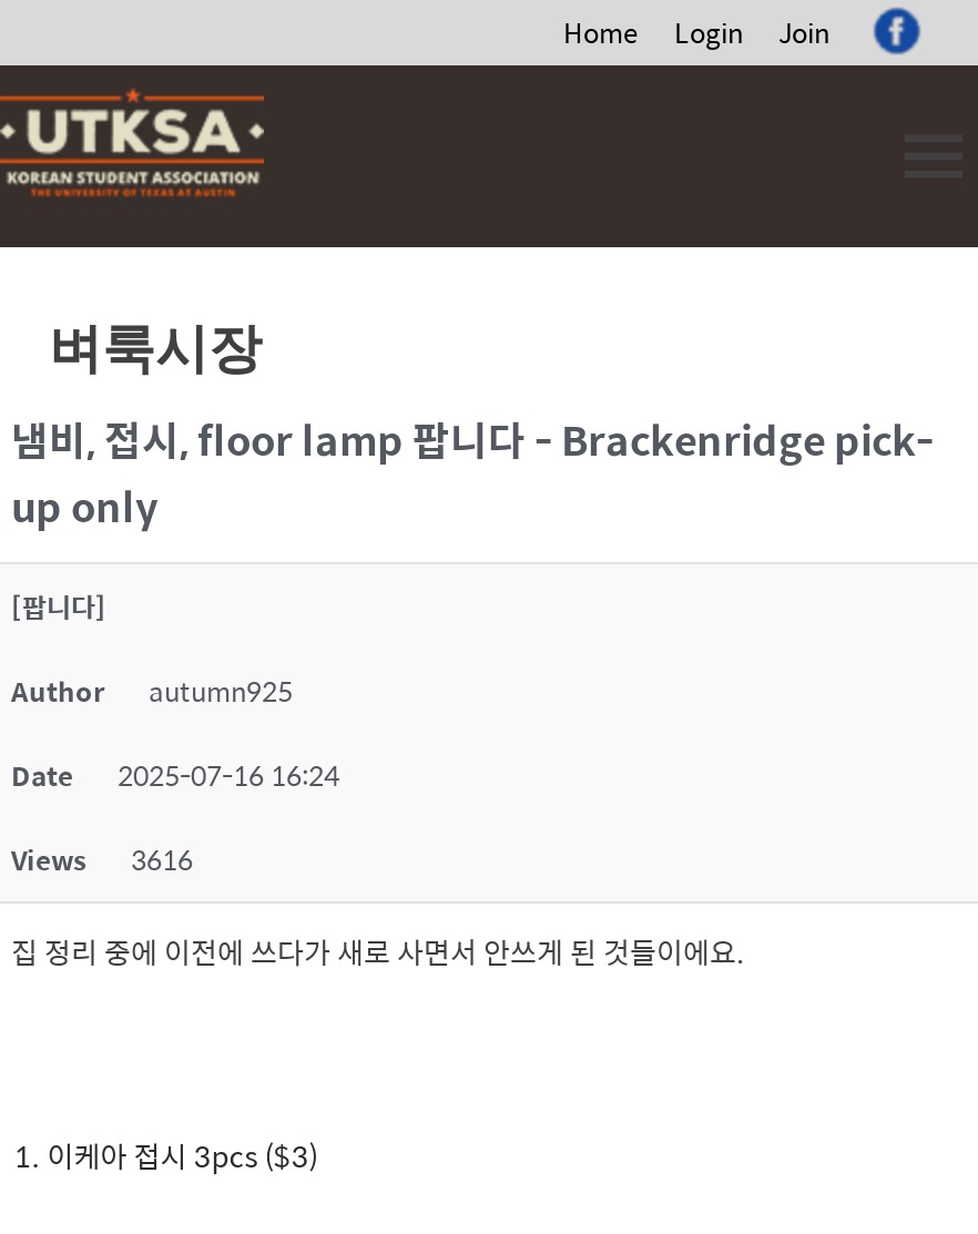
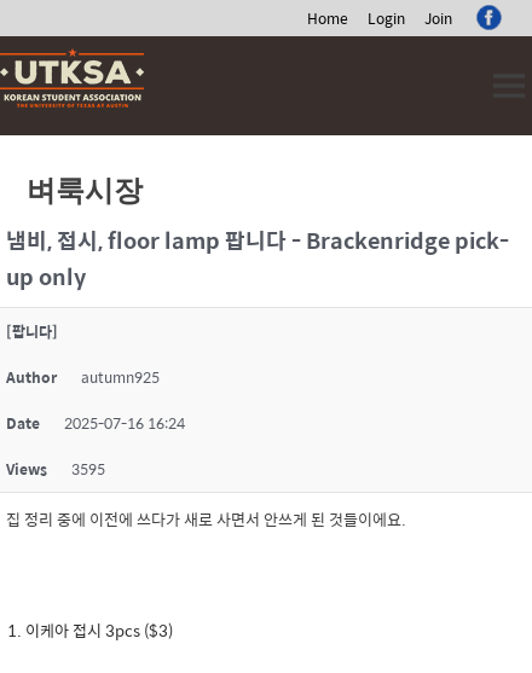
- Views 3616
+ Views 3595
